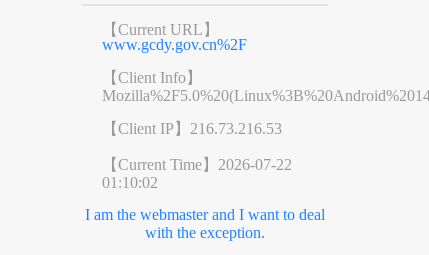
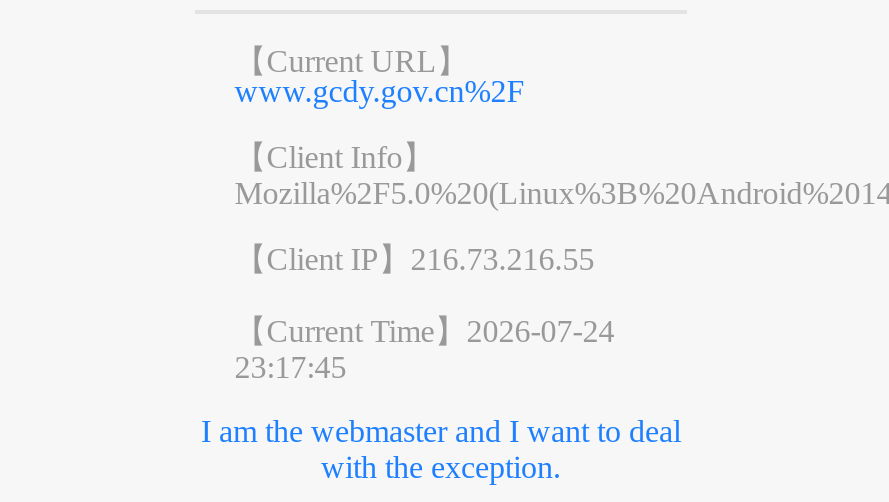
- 【Client IP】216.73.216.53
+ 【Client IP】216.73.216.55

- 【Current Time】2026-07-22
+ 【Current Time】2026-07-24

- 01:10:02
+ 23:17:45
